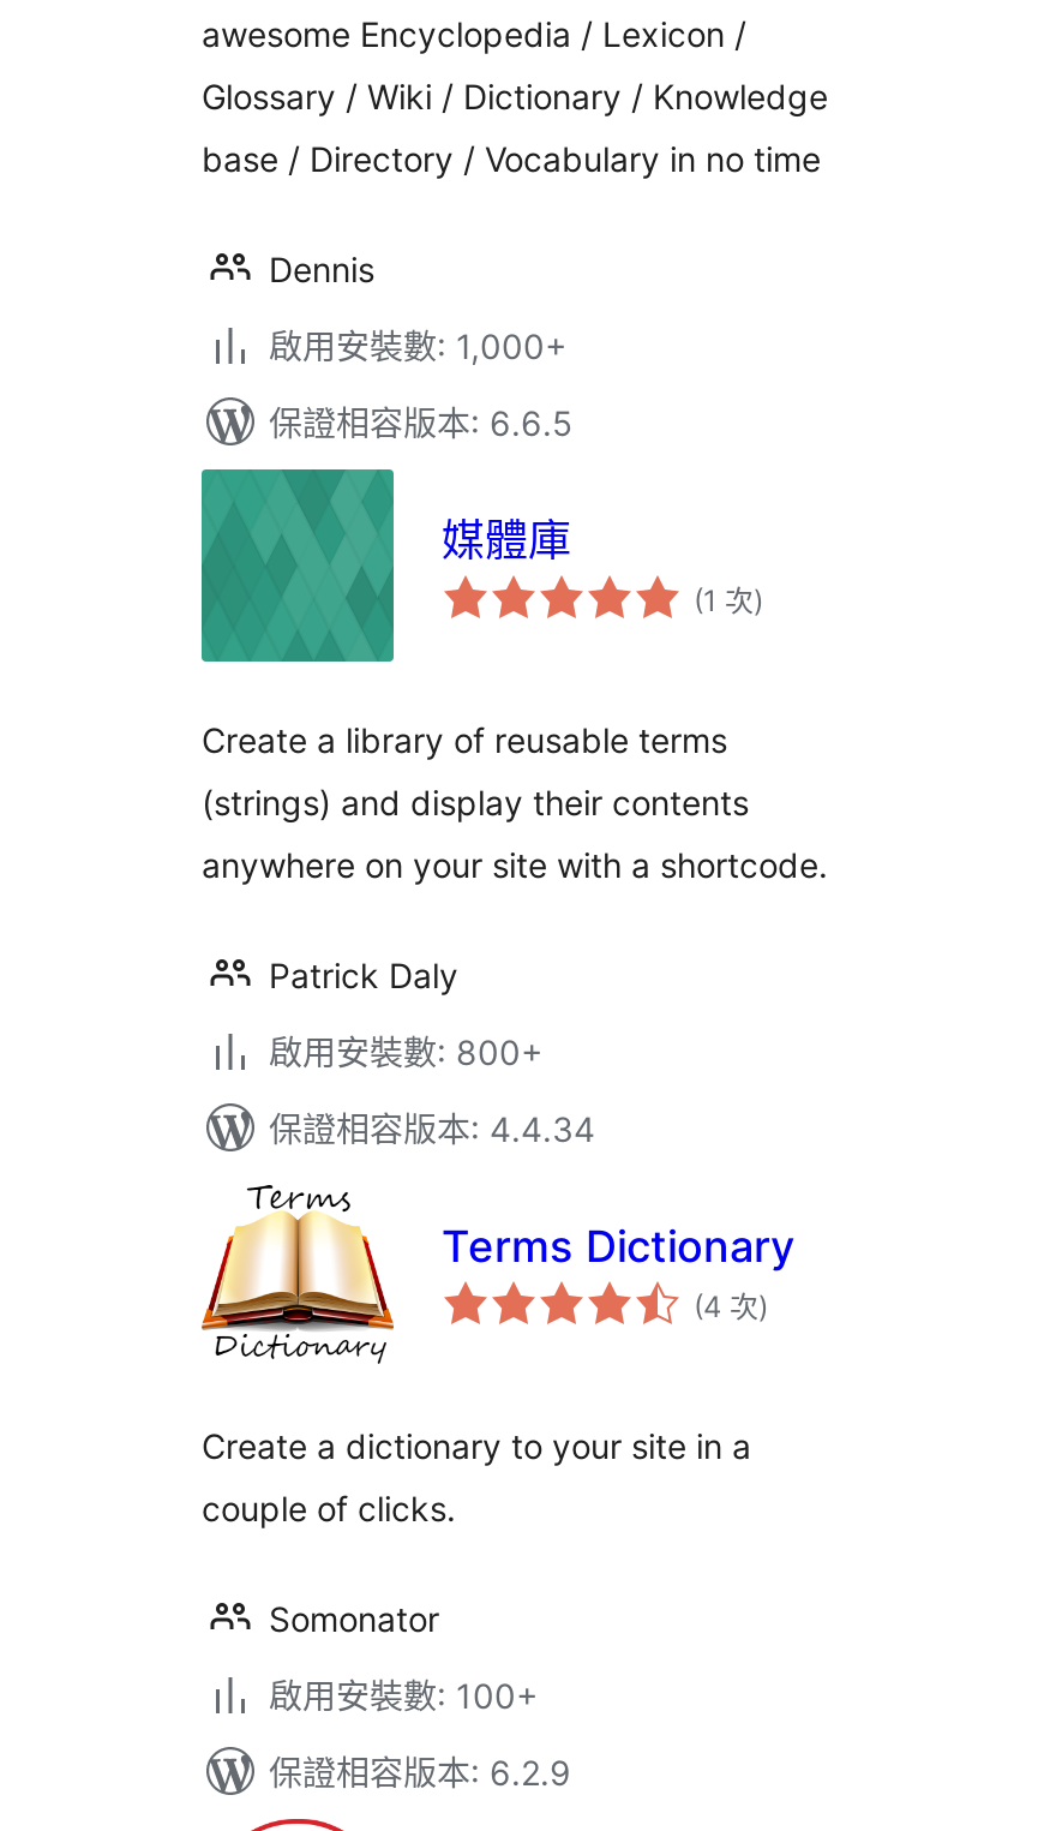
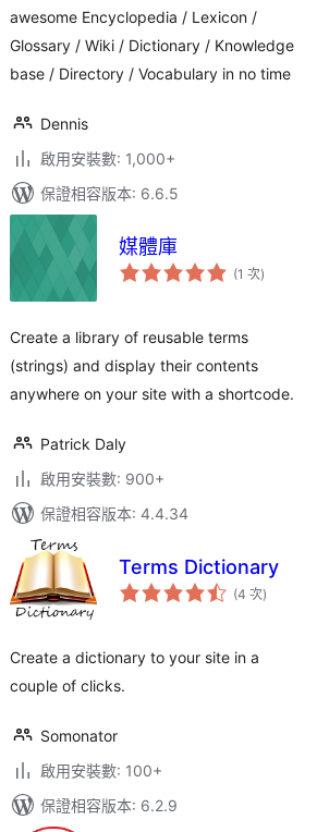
- 啟用安裝數: 800+
+ 啟用安裝數: 900+
